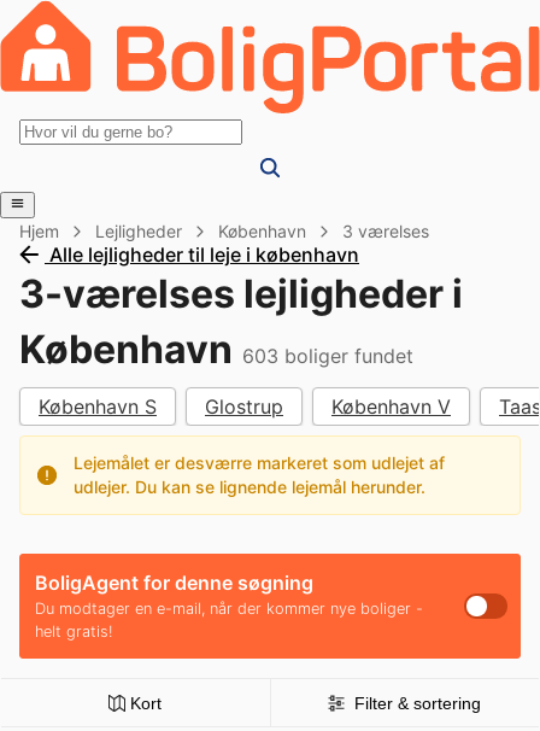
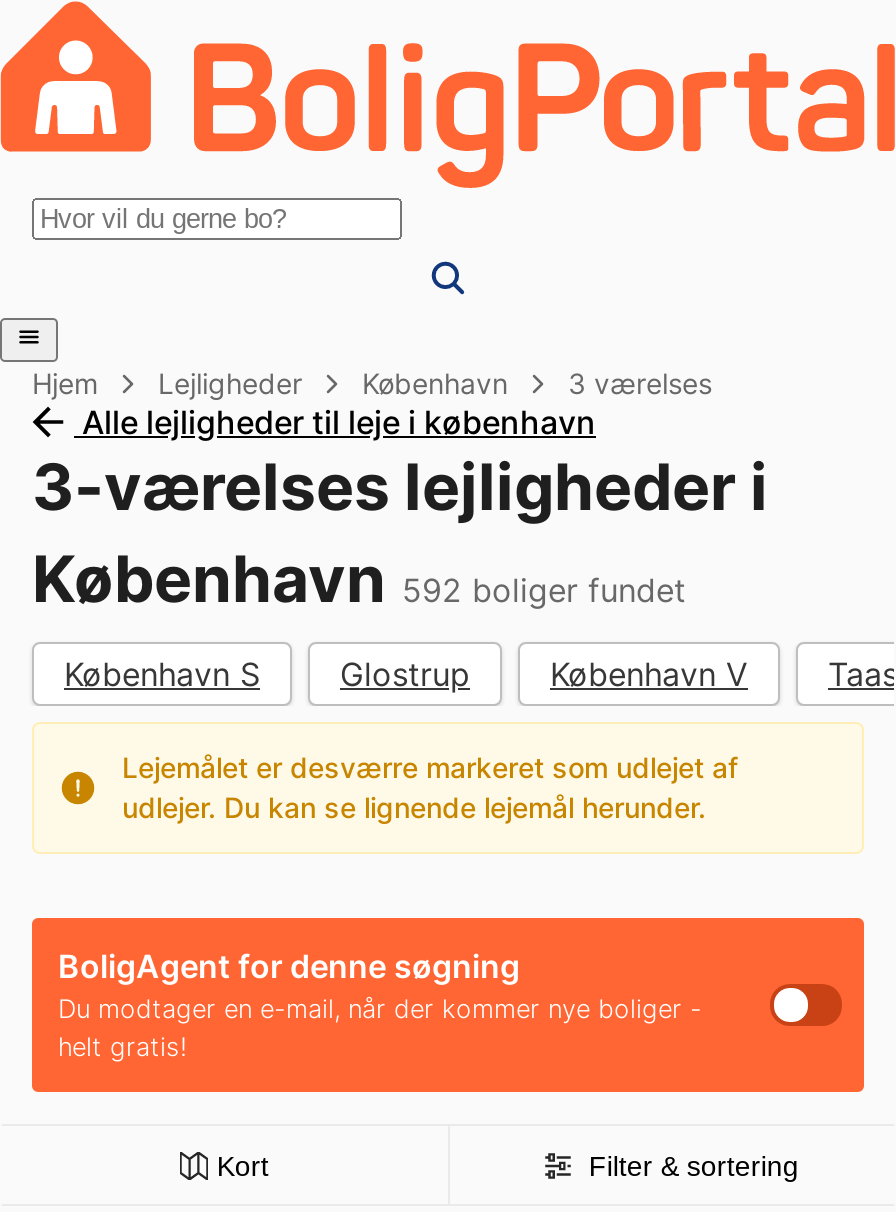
- København 603 boliger fundet
+ København 592 boliger fundet
